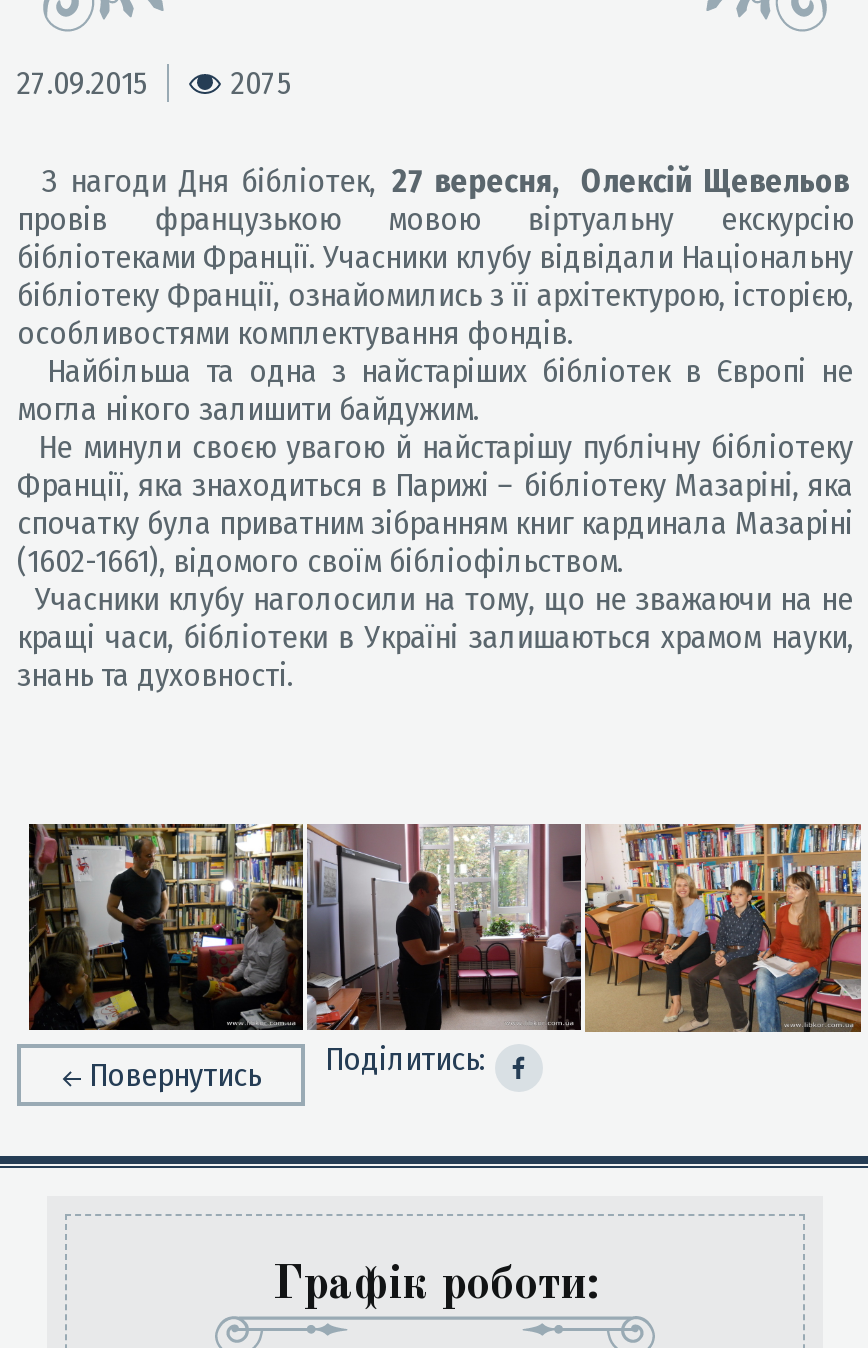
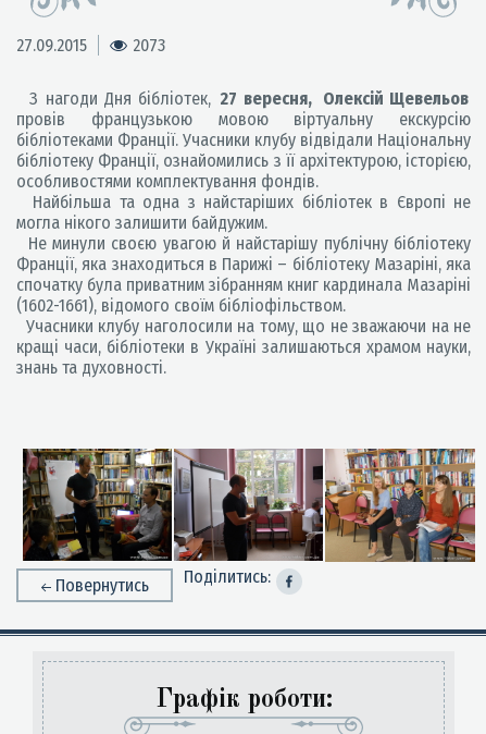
- 2075
+ 2073
